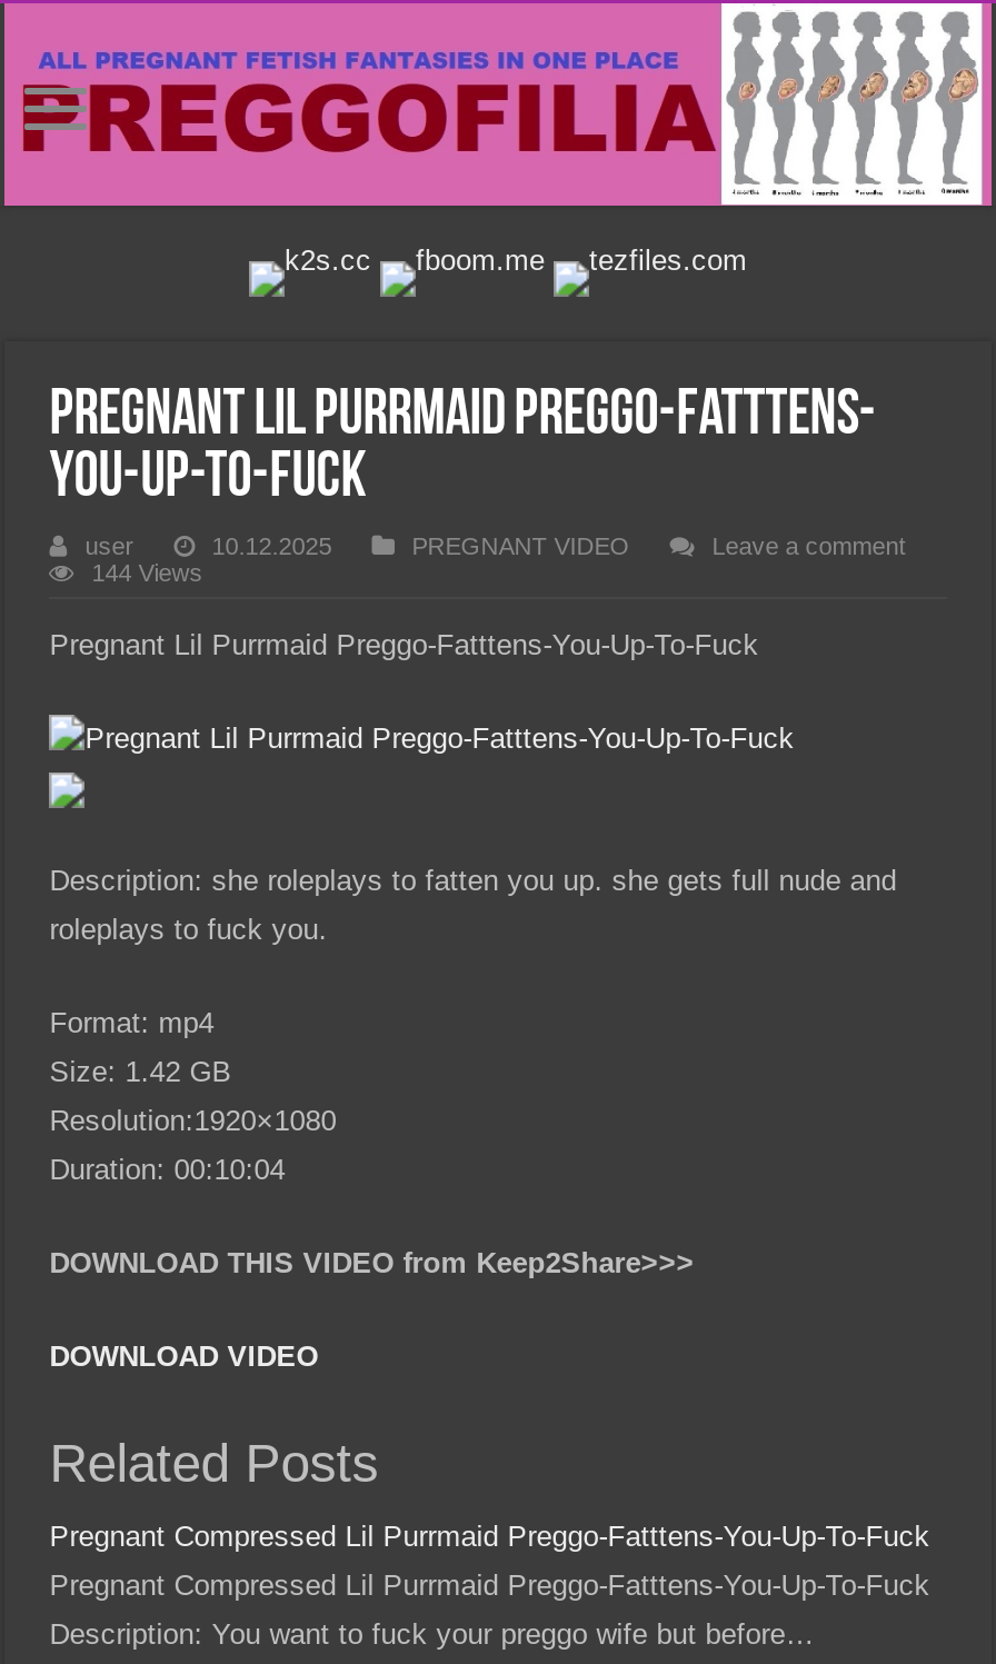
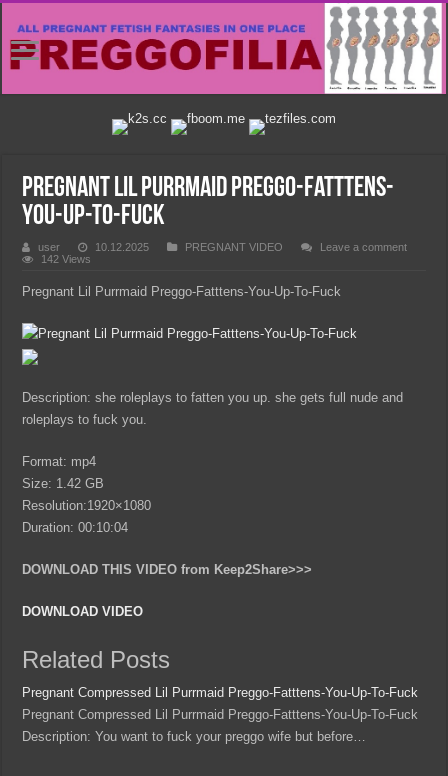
- 144 Views
+ 142 Views
